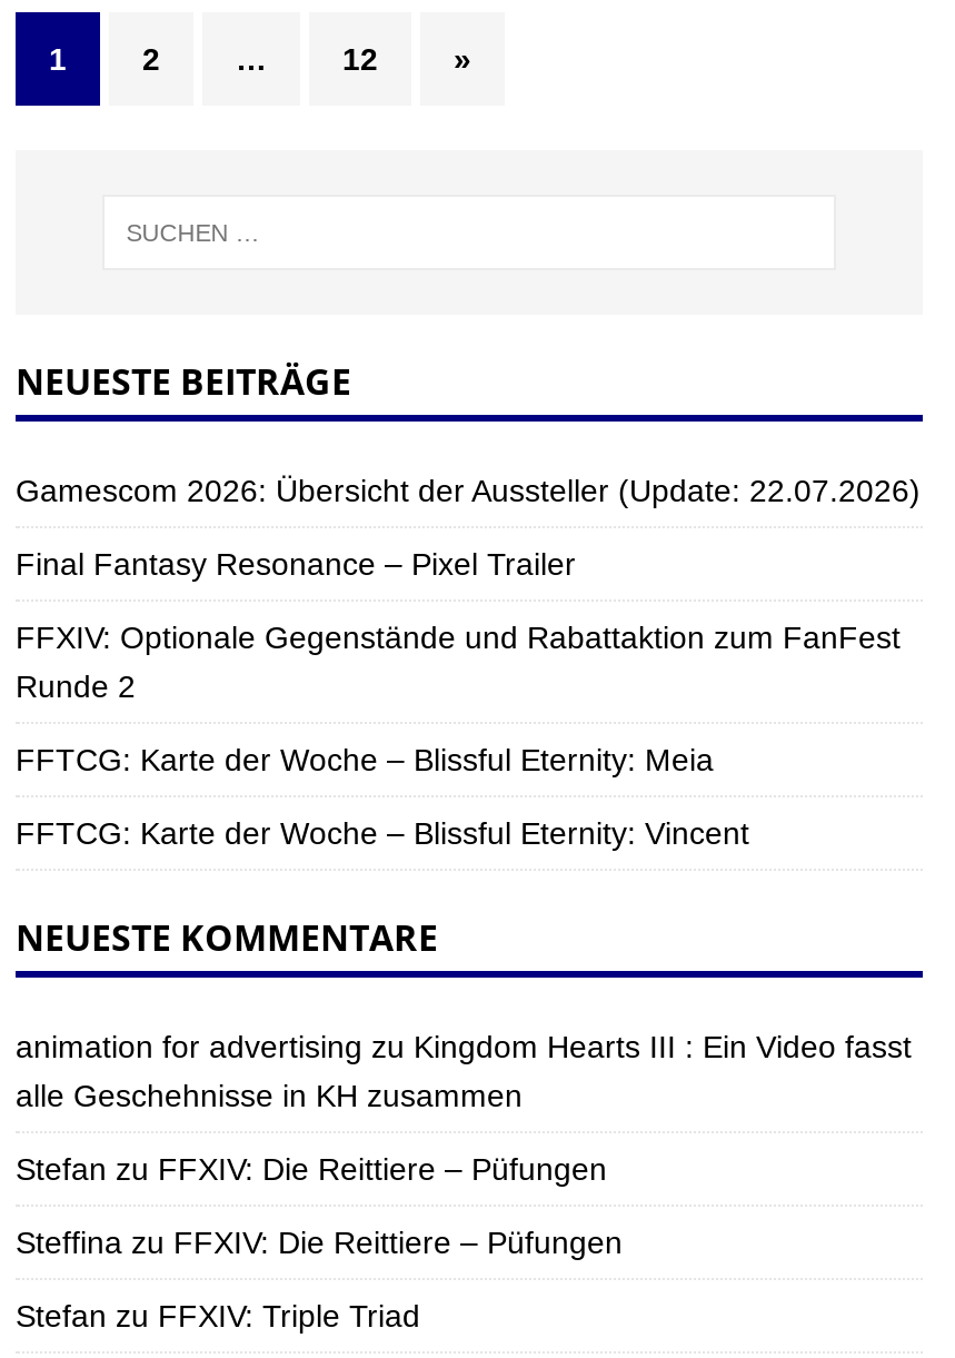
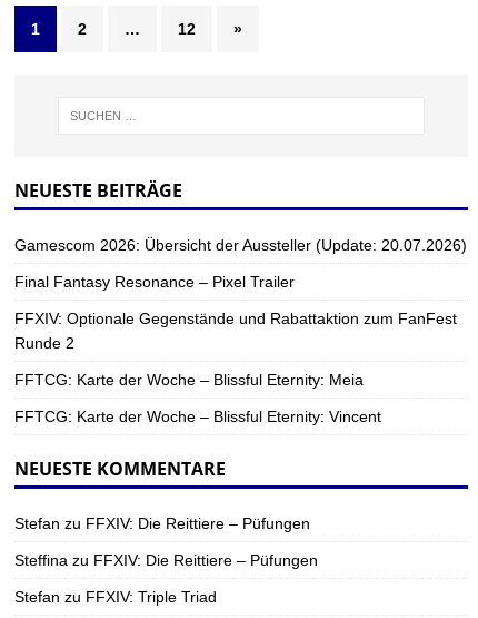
- Gamescom 2026: Übersicht der Aussteller (Update: 22.07.2026)
+ Gamescom 2026: Übersicht der Aussteller (Update: 20.07.2026)

- animation for advertising zu Kingdom Hearts III : Ein Video fasst
- alle Geschehnisse in KH zusammen
